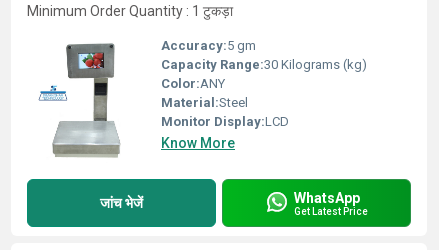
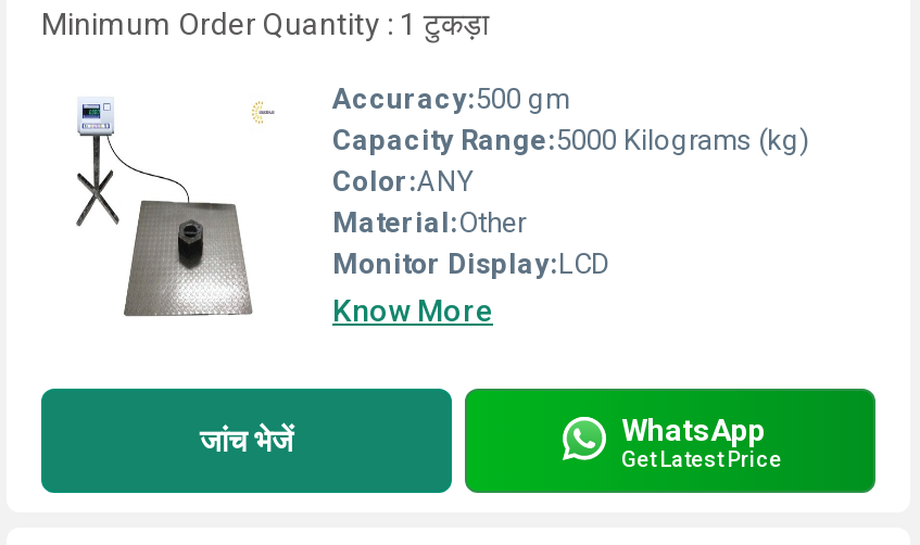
- [image]
- Accuracy:5 gm
+ [image]
+ Accuracy:500 gm

- Capacity Range:30 Kilograms (kg)
+ Capacity Range:5000 Kilograms (kg)

- Material:Steel
+ Material:Other
